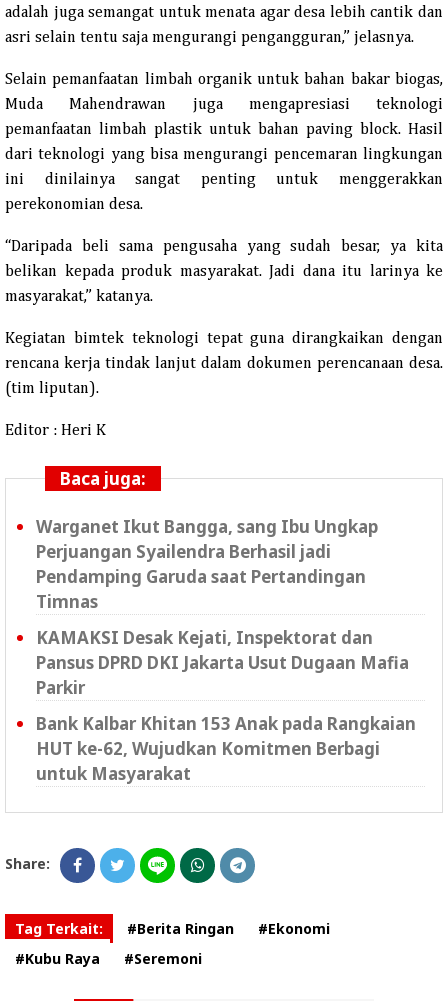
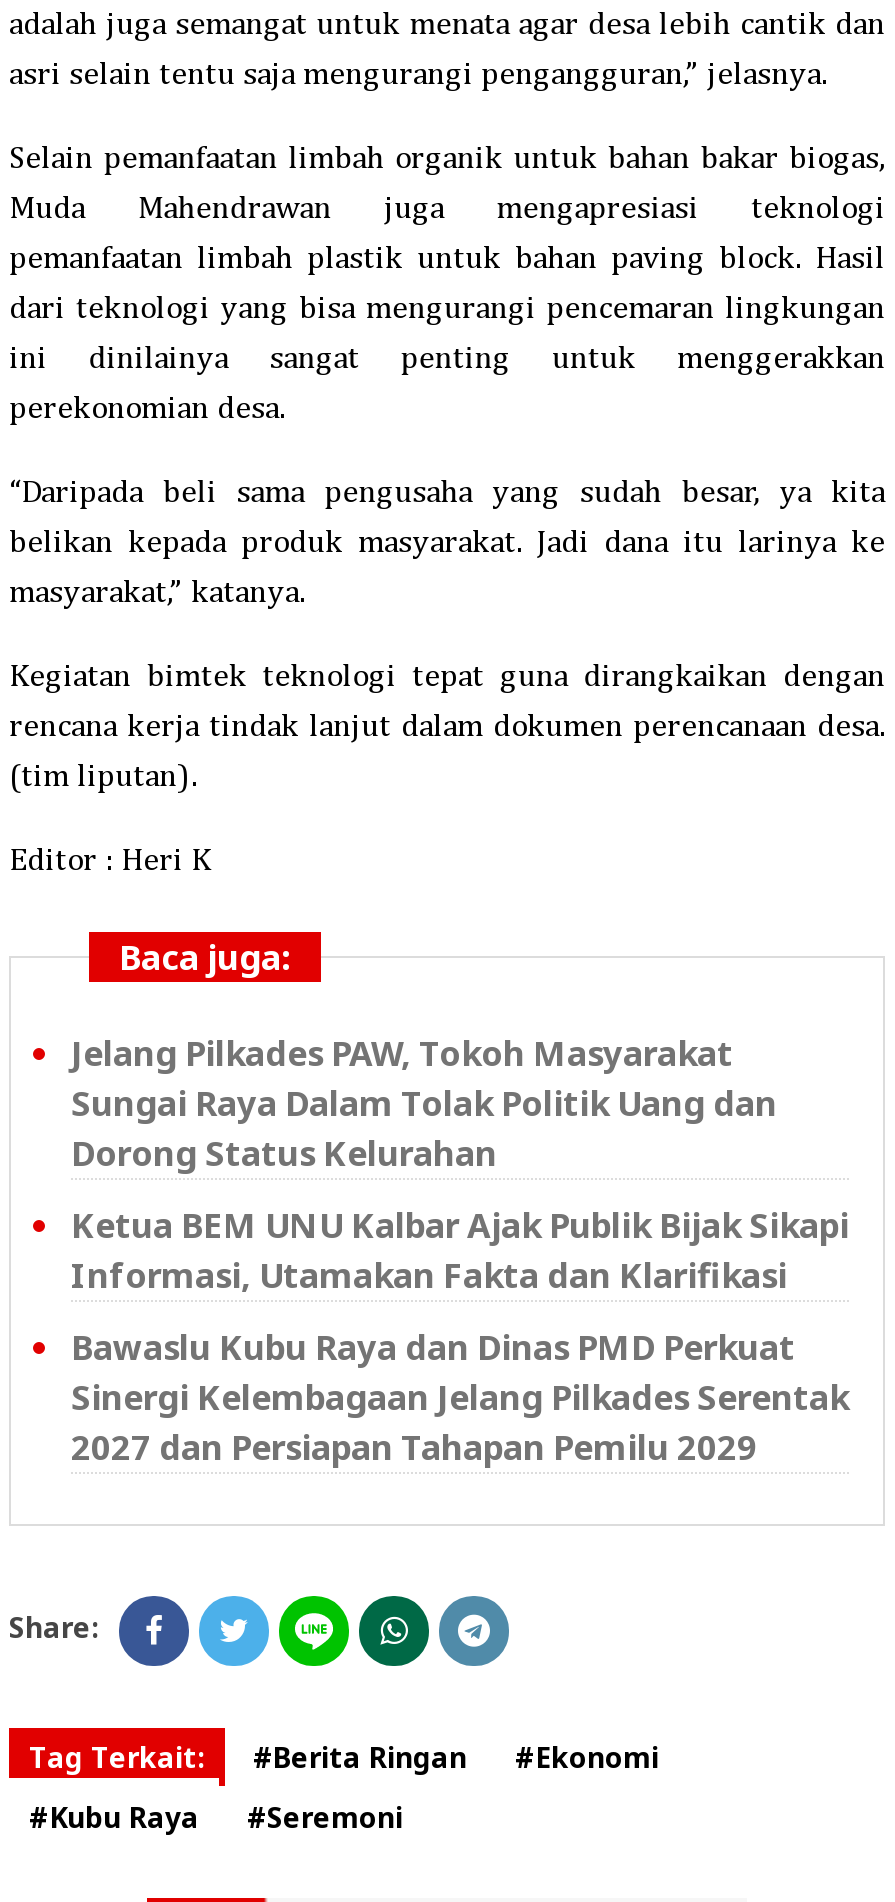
- Warganet Ikut Bangga, sang Ibu Ungkap
- Perjuangan Syailendra Berhasil jadi
- Pendamping Garuda saat Pertandingan
- Timnas
+ Jelang Pilkades PAW, Tokoh Masyarakat
+ Sungai Raya Dalam Tolak Politik Uang dan
+ Dorong Status Kelurahan

- KAMAKSI Desak Kejati, Inspektorat dan
- Pansus DPRD DKI Jakarta Usut Dugaan Mafia
- Parkir
+ Ketua BEM UNU Kalbar Ajak Publik Bijak Sikapi
+ Informasi, Utamakan Fakta dan Klarifikasi

- Bank Kalbar Khitan 153 Anak pada Rangkaian
- HUT ke-62, Wujudkan Komitmen Berbagi
- untuk Masyarakat
+ Bawaslu Kubu Raya dan Dinas PMD Perkuat
+ Sinergi Kelembagaan Jelang Pilkades Serentak
+ 2027 dan Persiapan Tahapan Pemilu 2029
